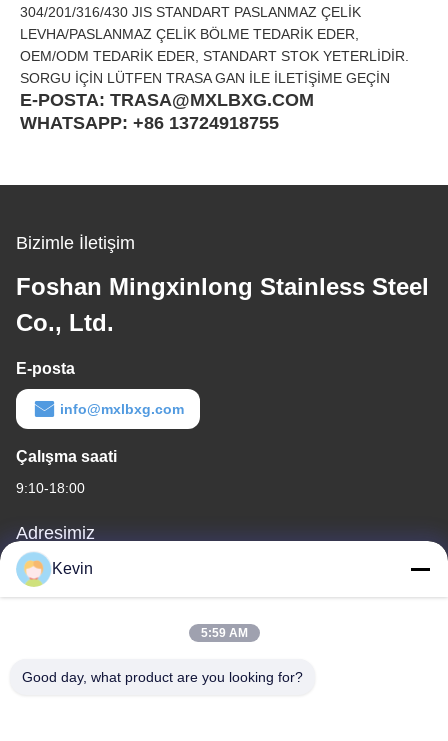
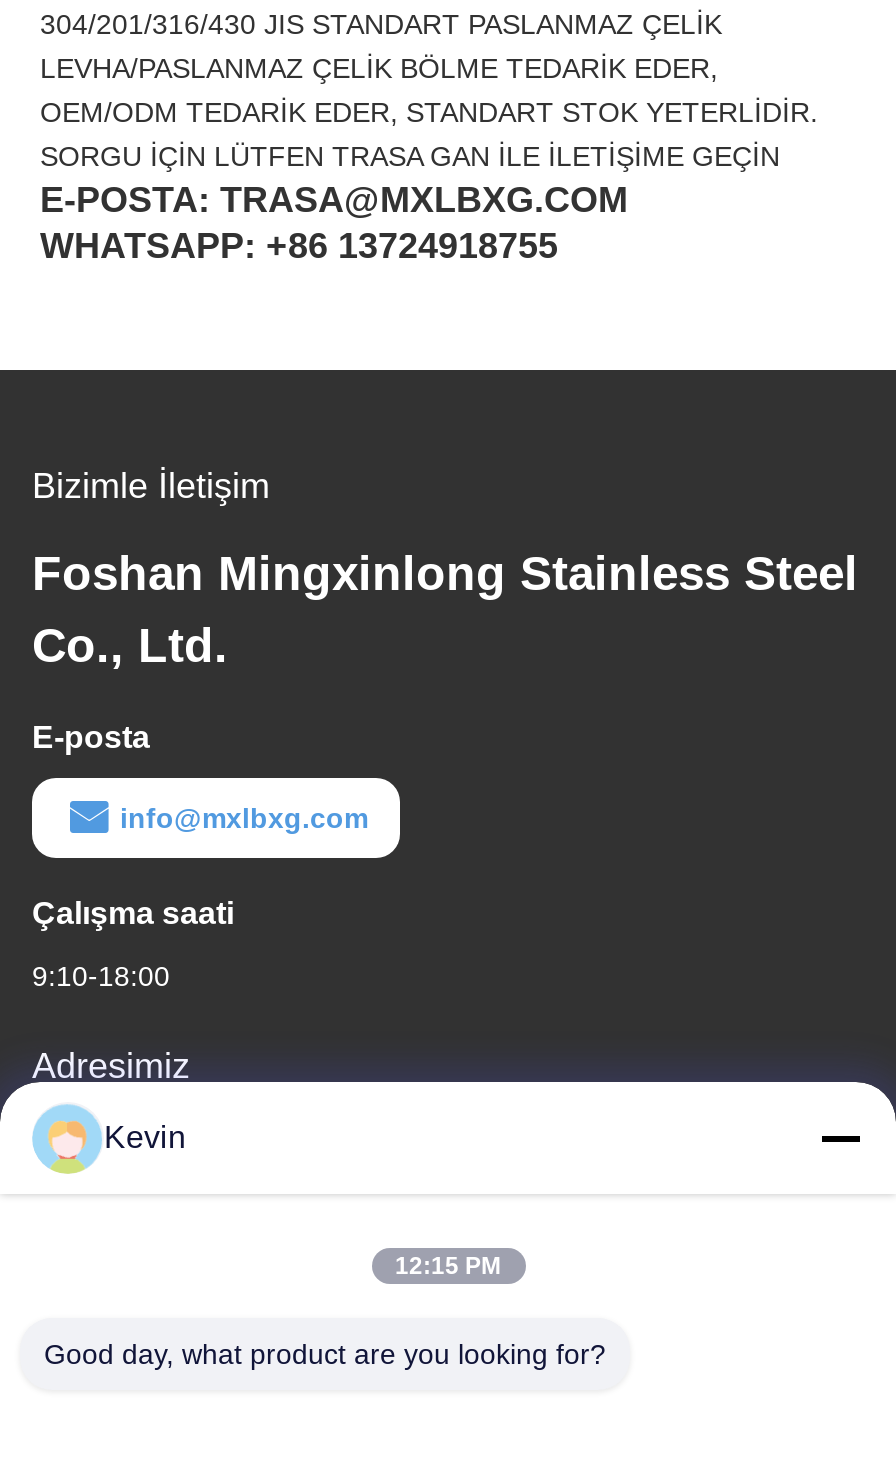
- 5:59 AM
+ 12:15 PM
